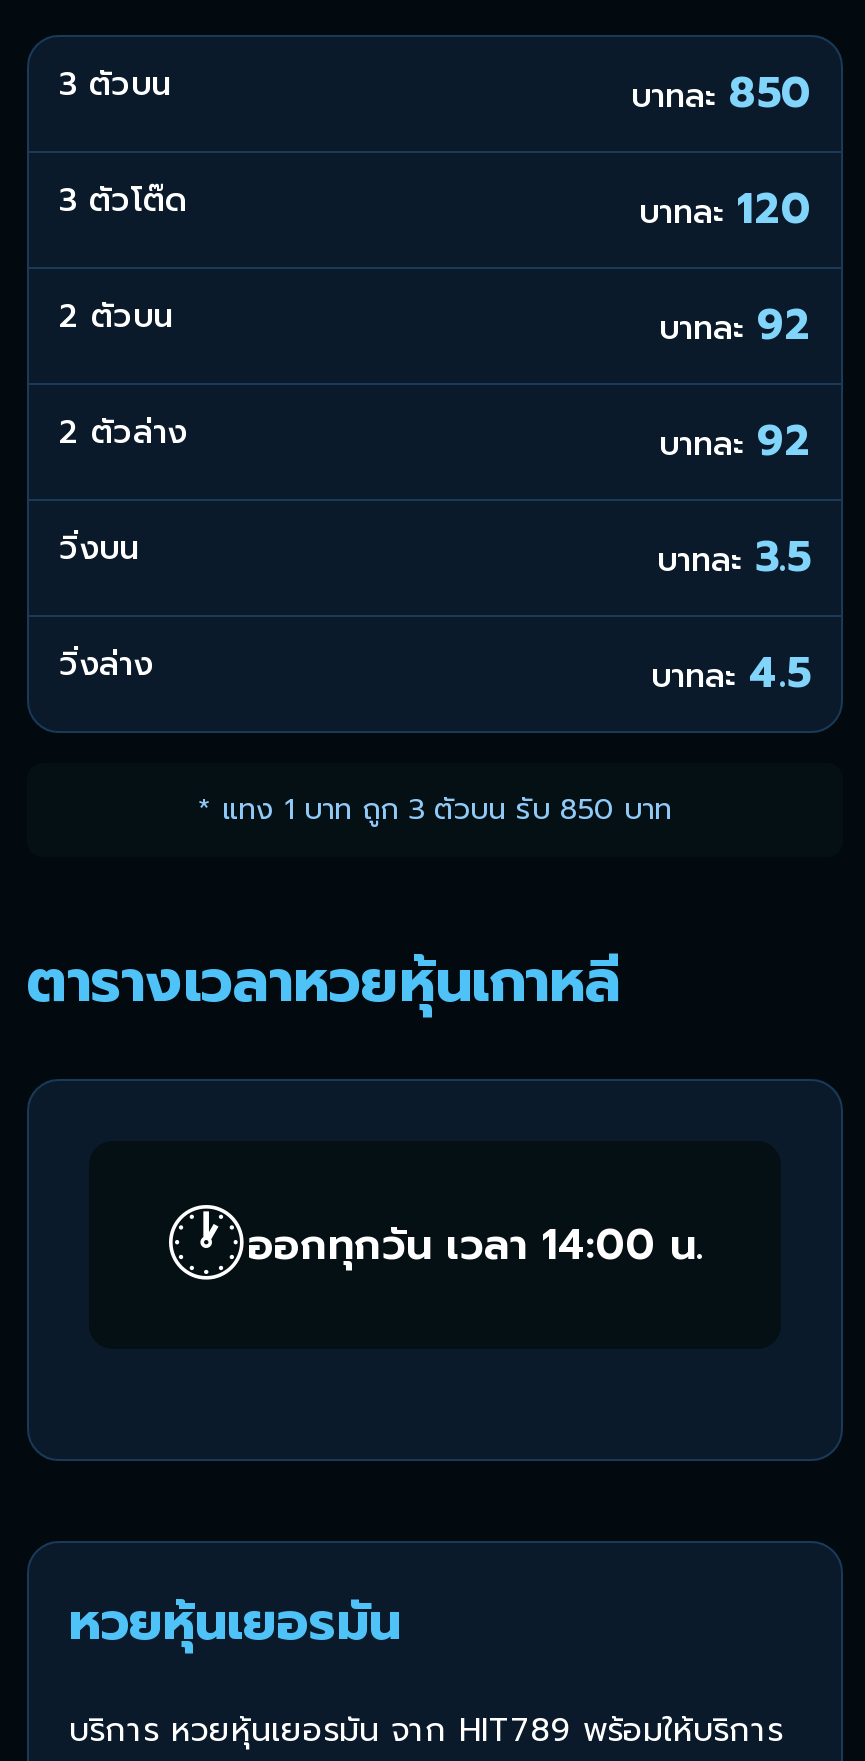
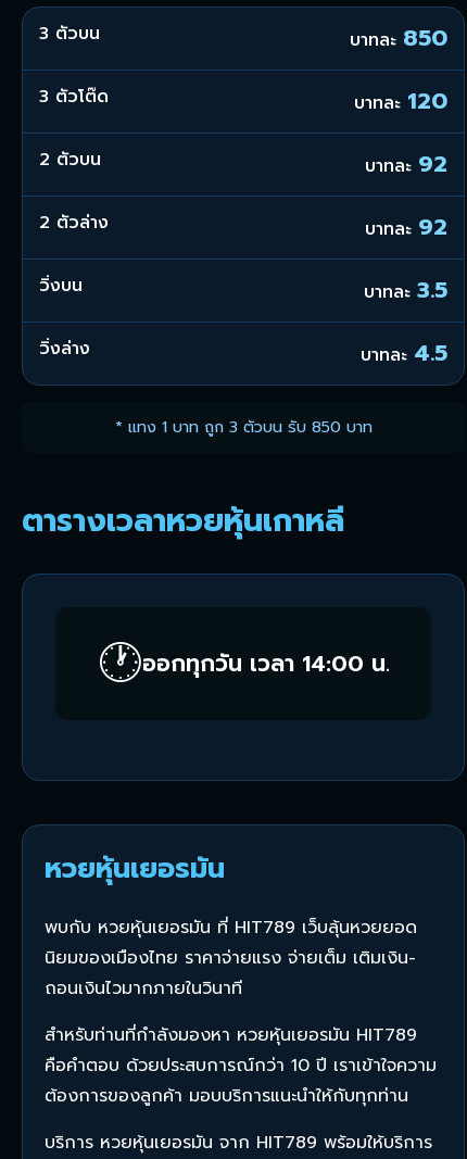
+ พบกับ หวยหุ้นเยอรมัน ที่ HIT789 เว็บลุ้นหวยยอด
+ นิยมของเมืองไทย ราคาจ่ายแรง จ่ายเต็ม เติมเงิน-
+ ถอนเงินไวมากภายในวินาที
+ สำหรับท่านที่กำลังมองหา หวยหุ้นเยอรมัน HIT789
+ คือคำตอบ ด้วยประสบการณ์กว่า 10 ปี เราเข้าใจความ
+ ต้องการของลูกค้า มอบบริการแนะนำให้กับทุกท่าน
